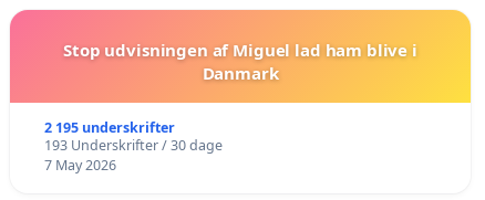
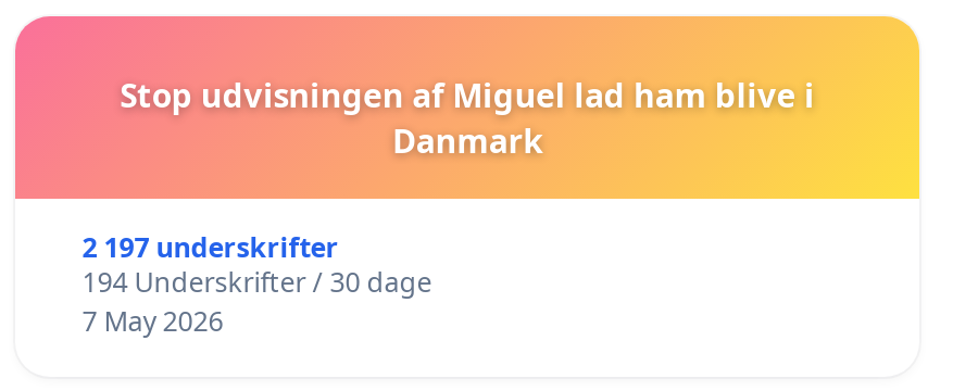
- 2 195 underskrifter
+ 2 197 underskrifter

- 193 Underskrifter / 30 dage
+ 194 Underskrifter / 30 dage
